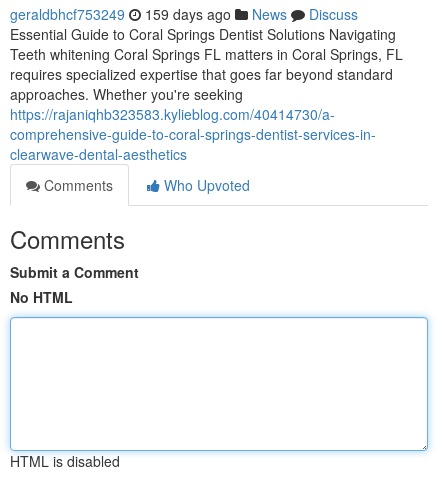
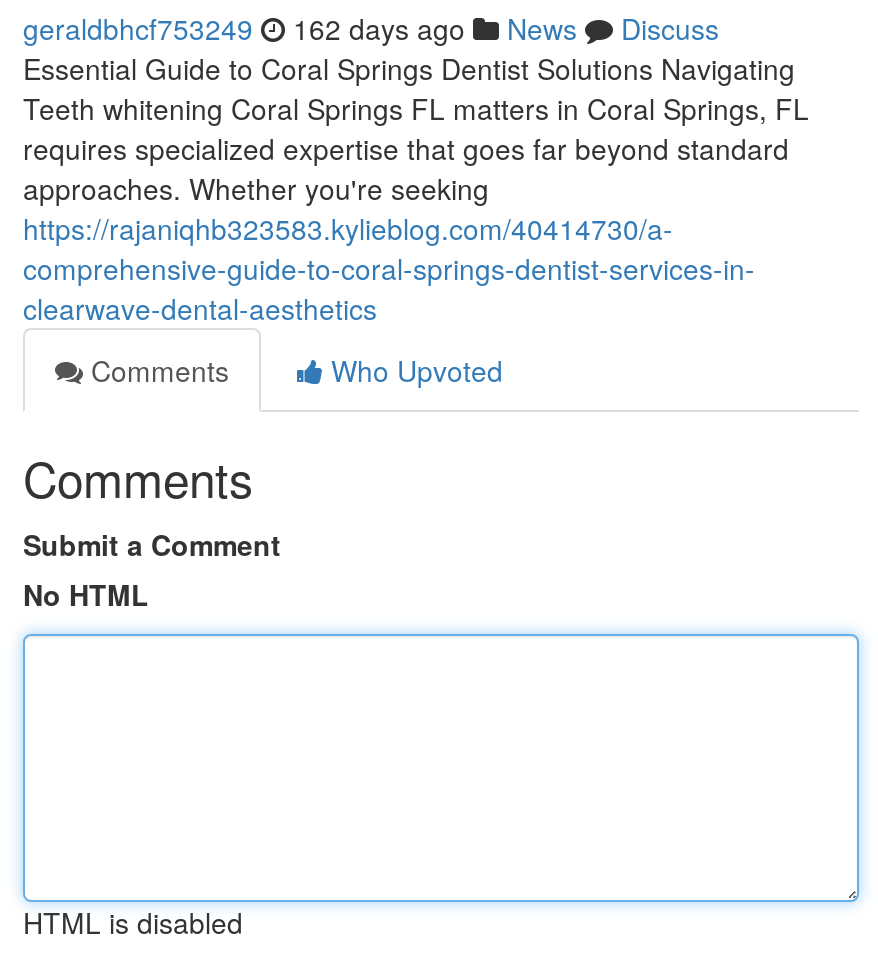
- geraldbhcf753249 159 days ago News Discuss
+ geraldbhcf753249 162 days ago News Discuss
